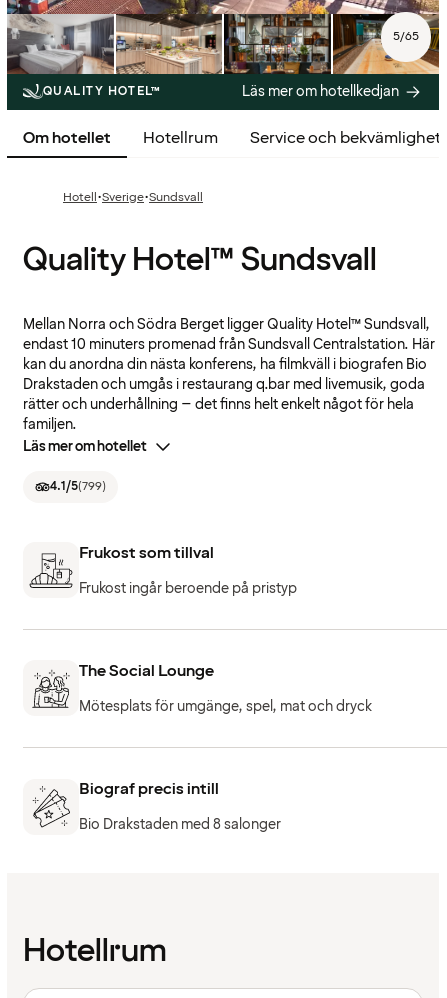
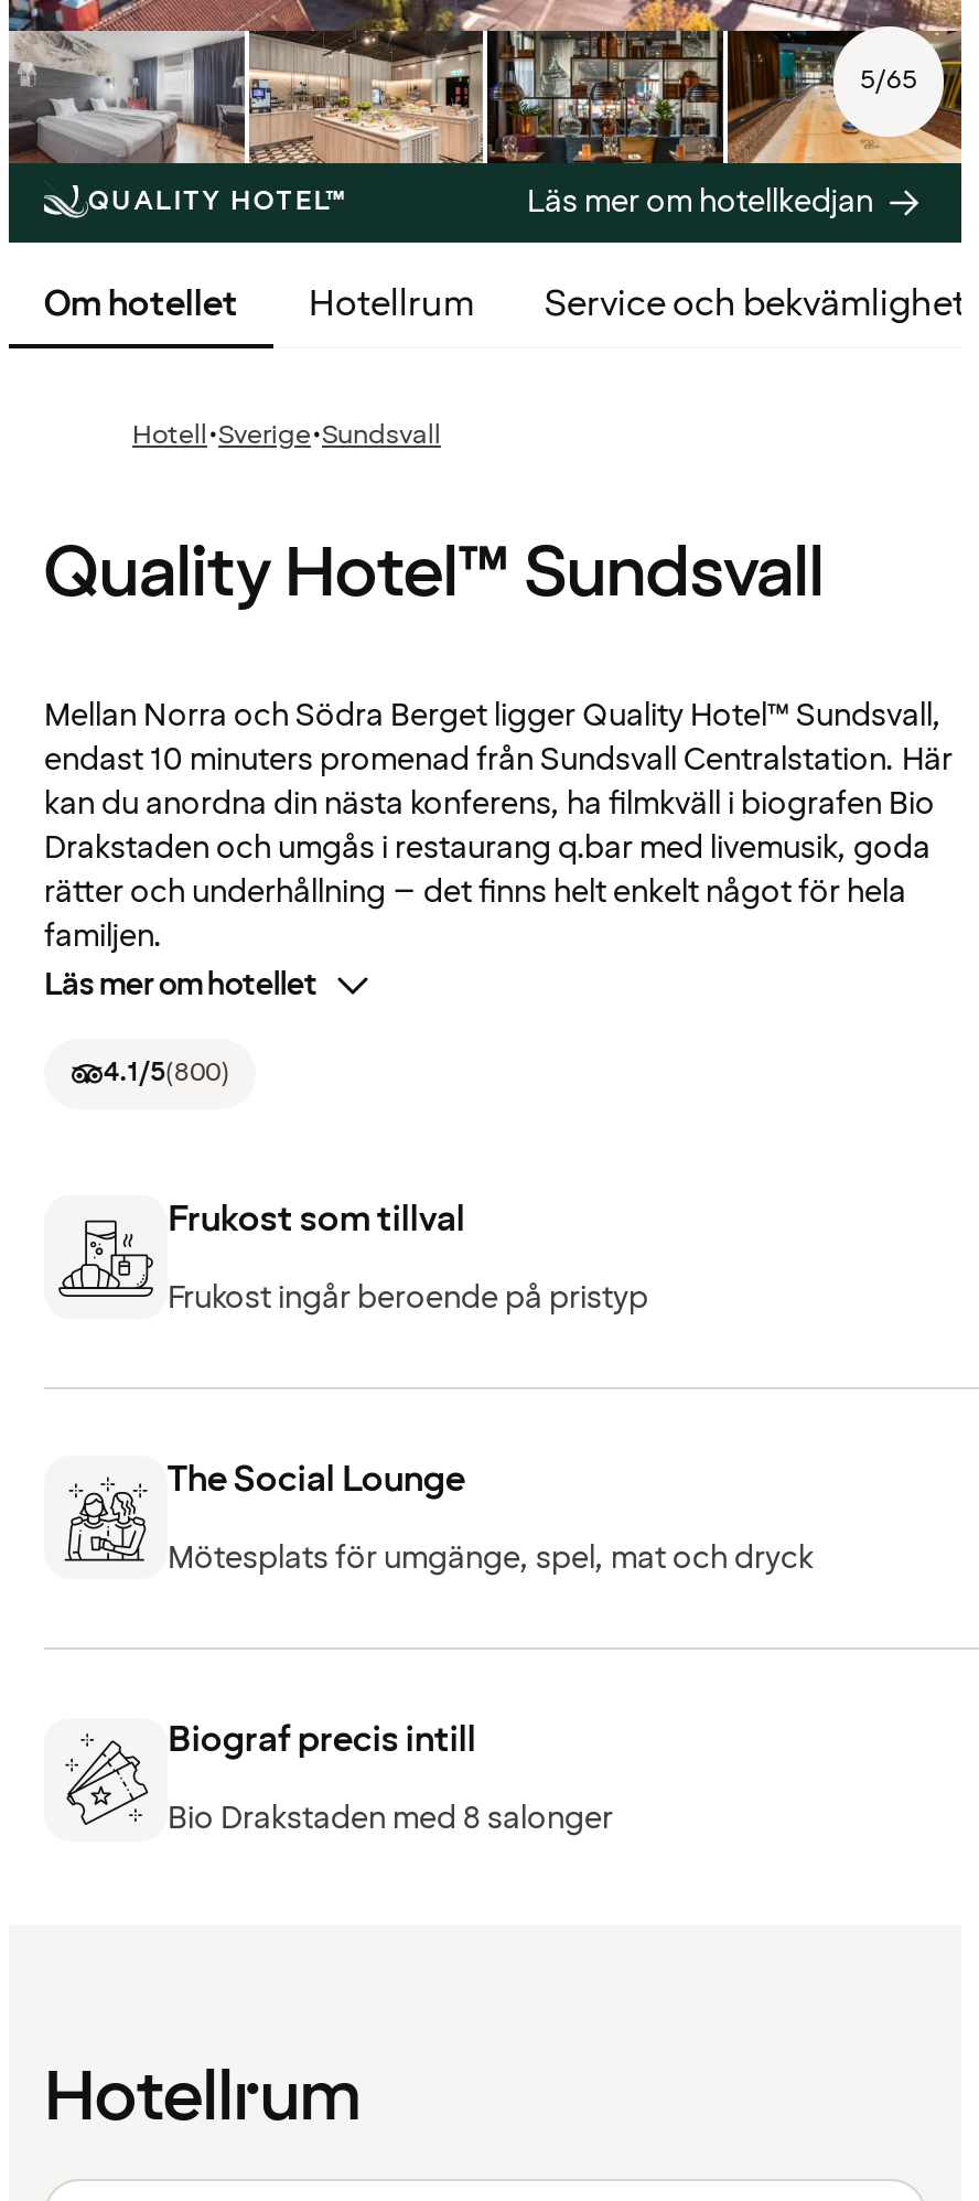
- 4.1/5(799)
+ 4.1/5(800)
